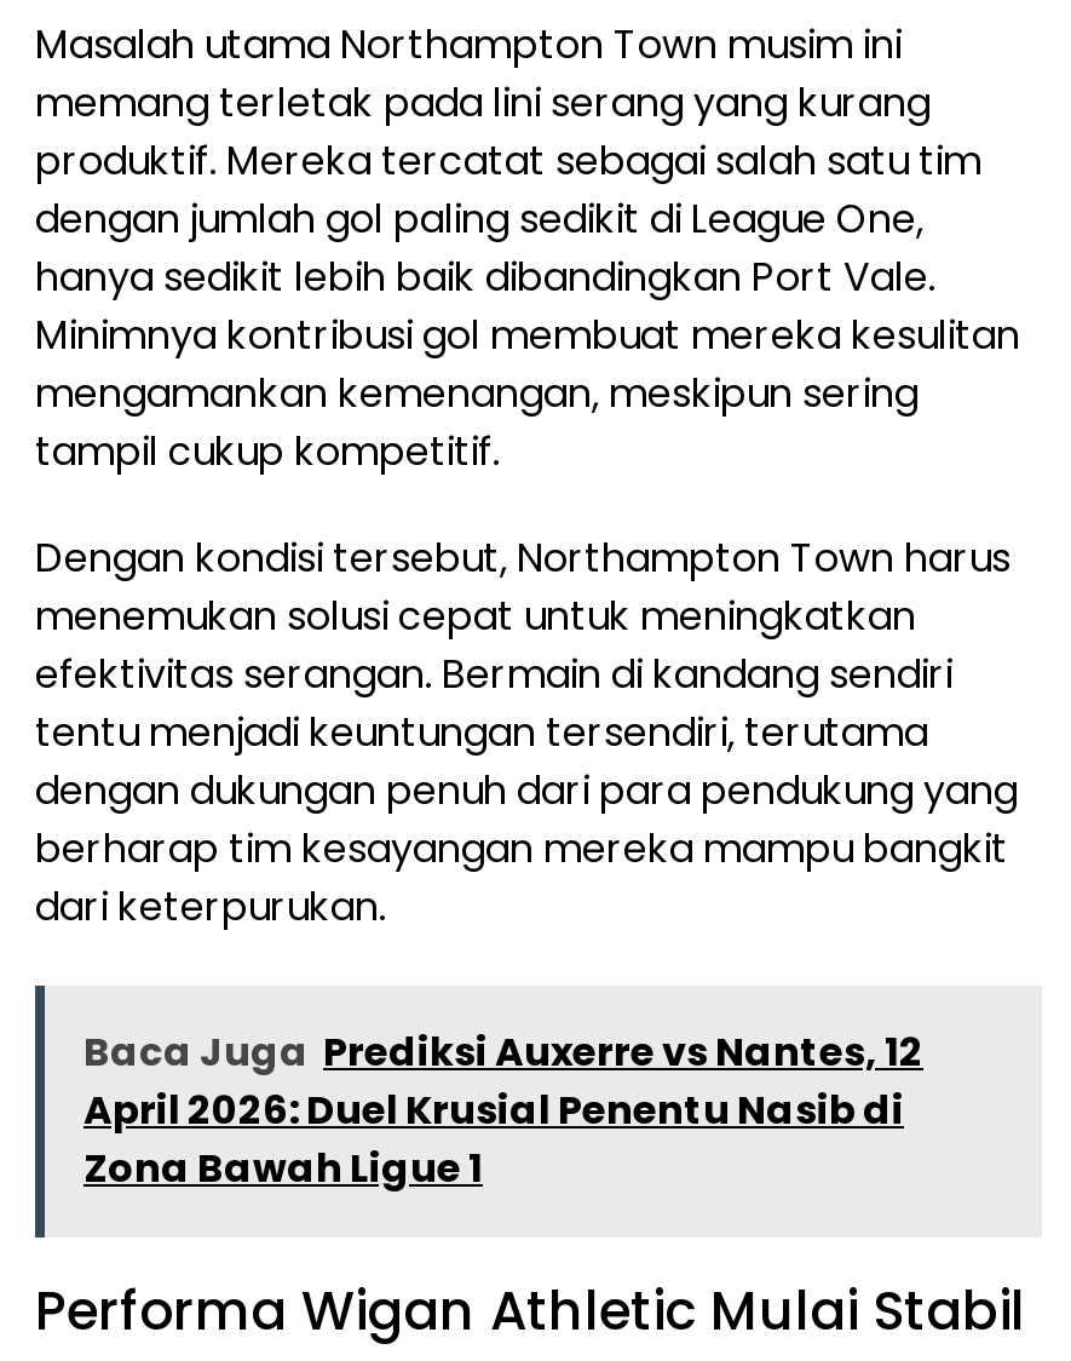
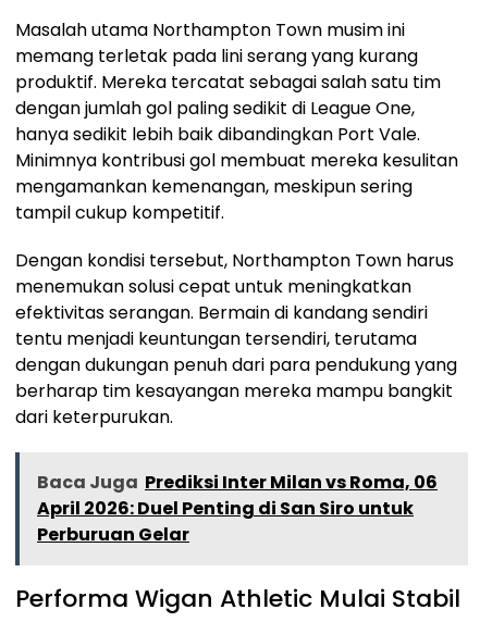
- Baca Juga Prediksi Auxerre vs Nantes, 12
- April 2026: Duel Krusial Penentu Nasib di
- Zona Bawah Ligue 1
+ Baca Juga Prediksi Inter Milan vs Roma, 06
+ April 2026: Duel Penting di San Siro untuk
+ Perburuan Gelar
